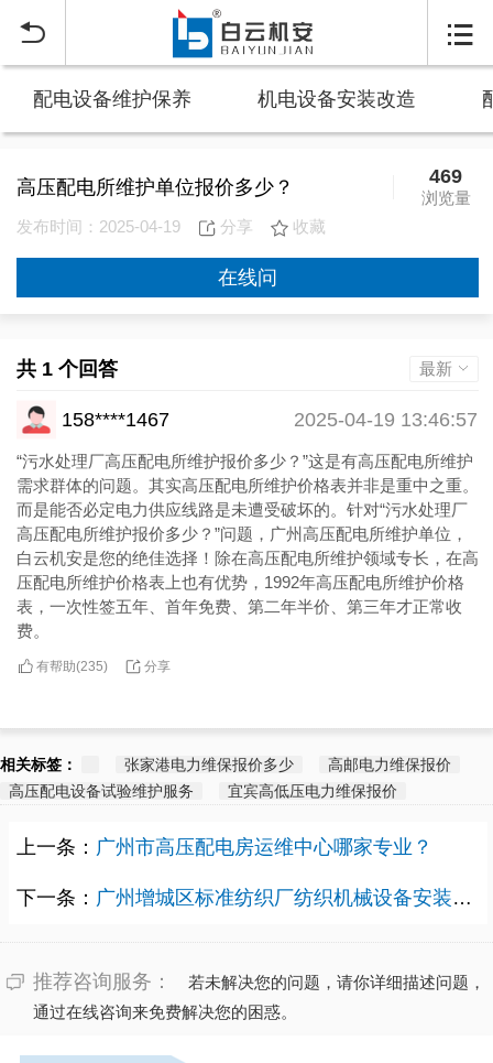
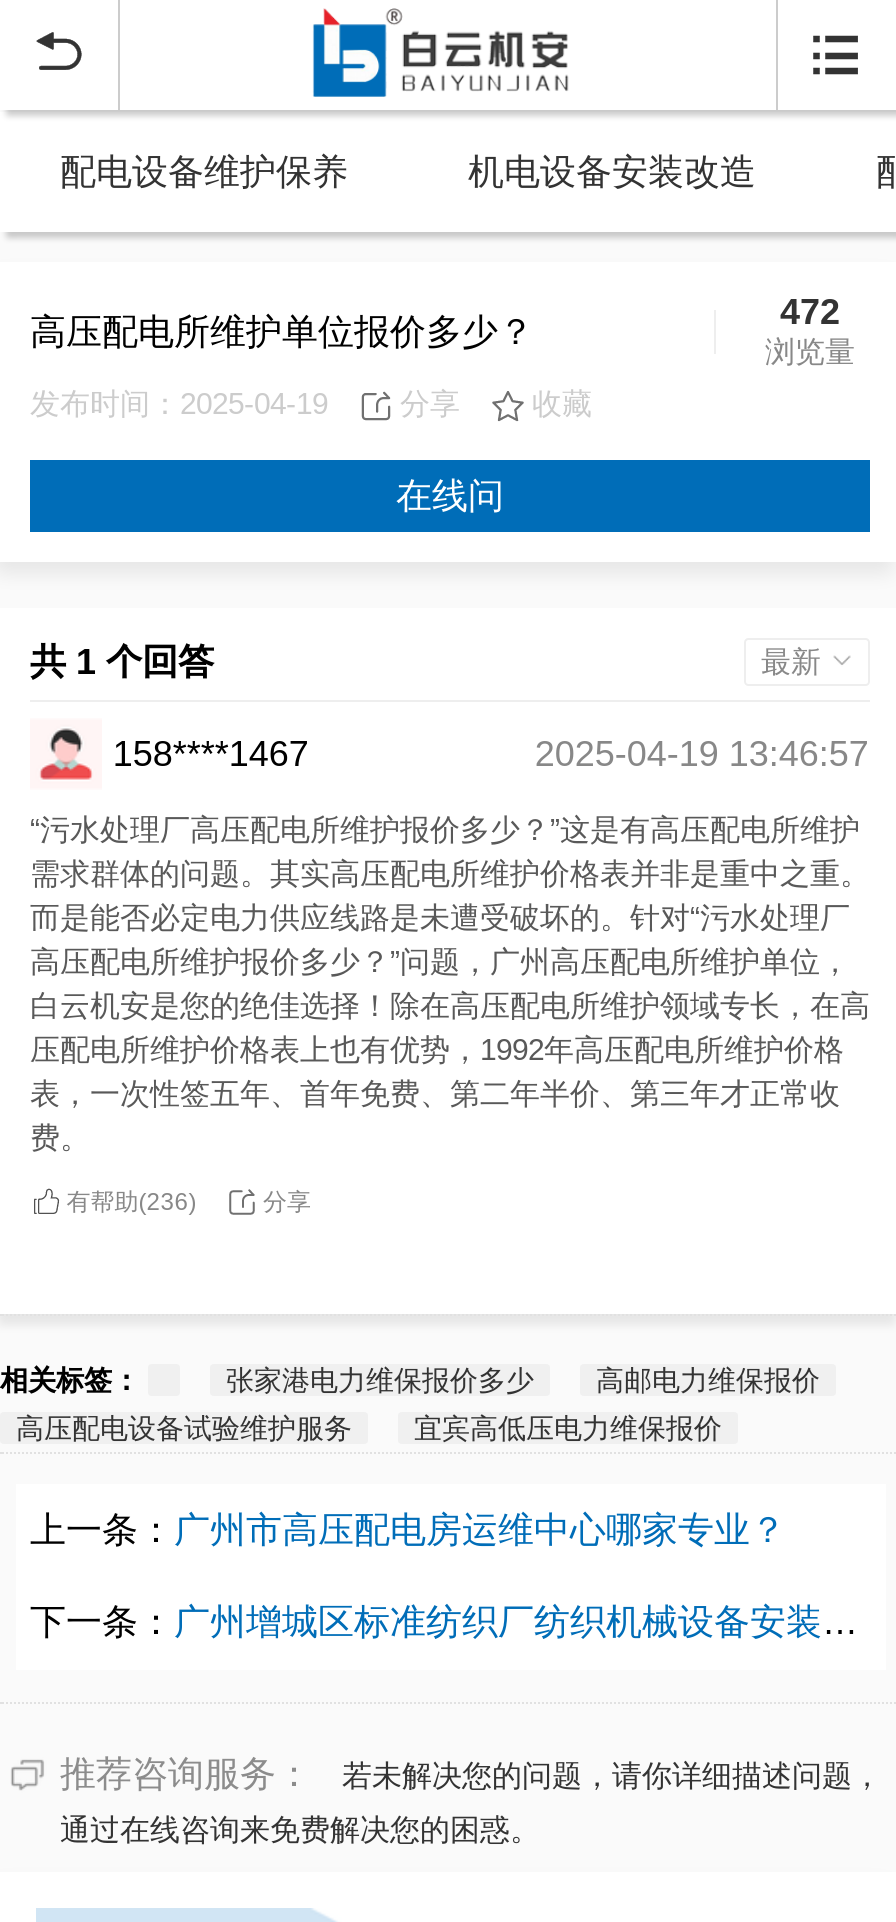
- 469
+ 472

- 有帮助(235)
+ 有帮助(236)
